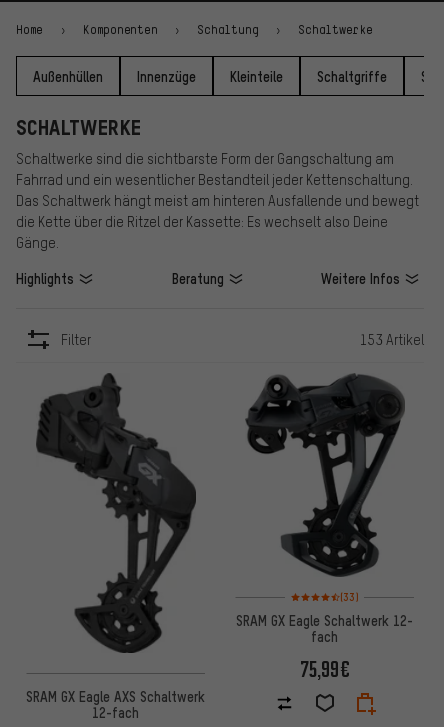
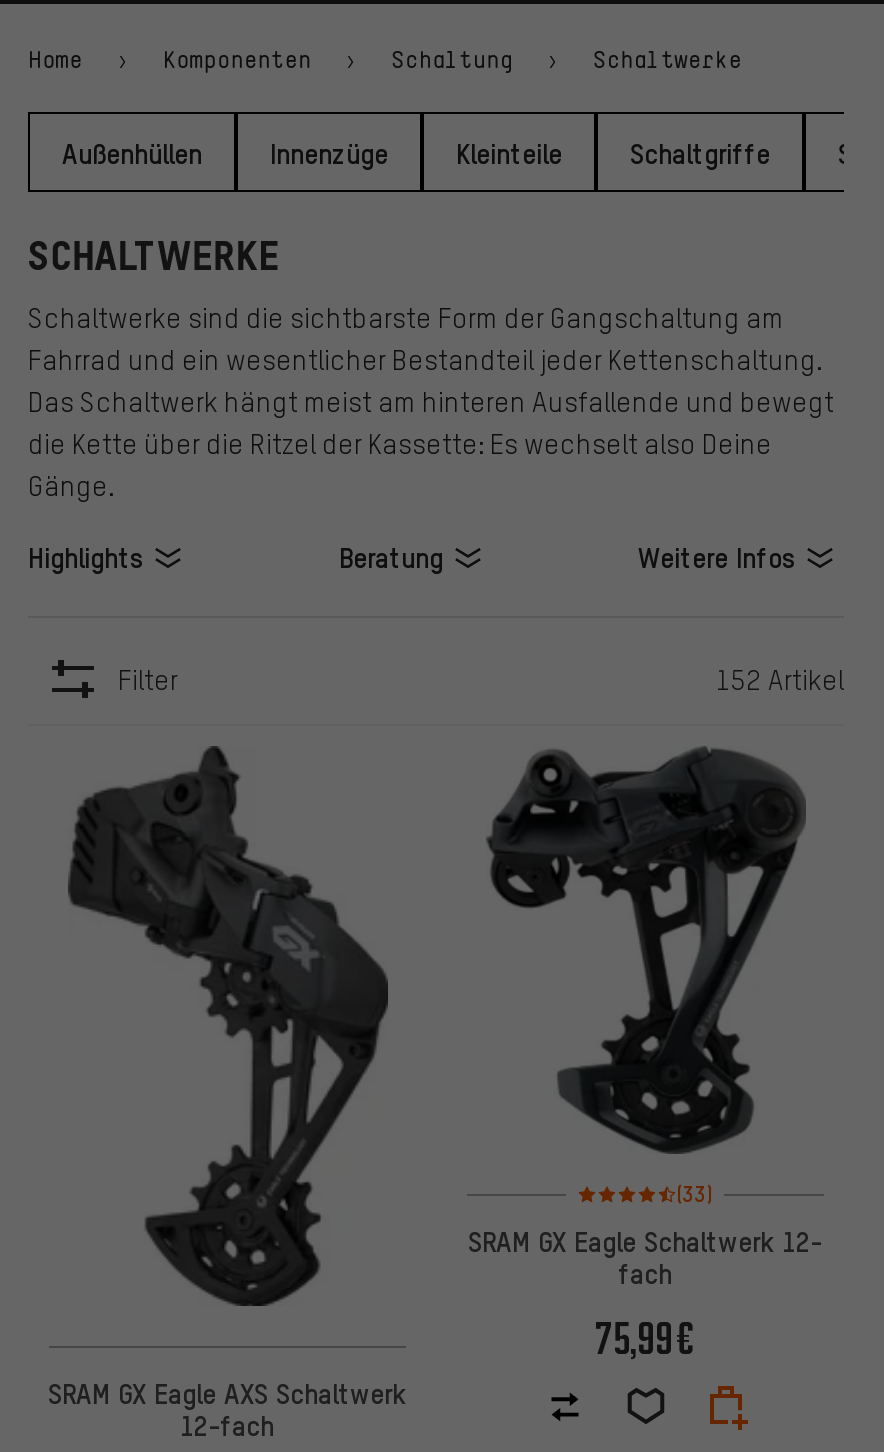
- 153 Artikel
+ 152 Artikel
